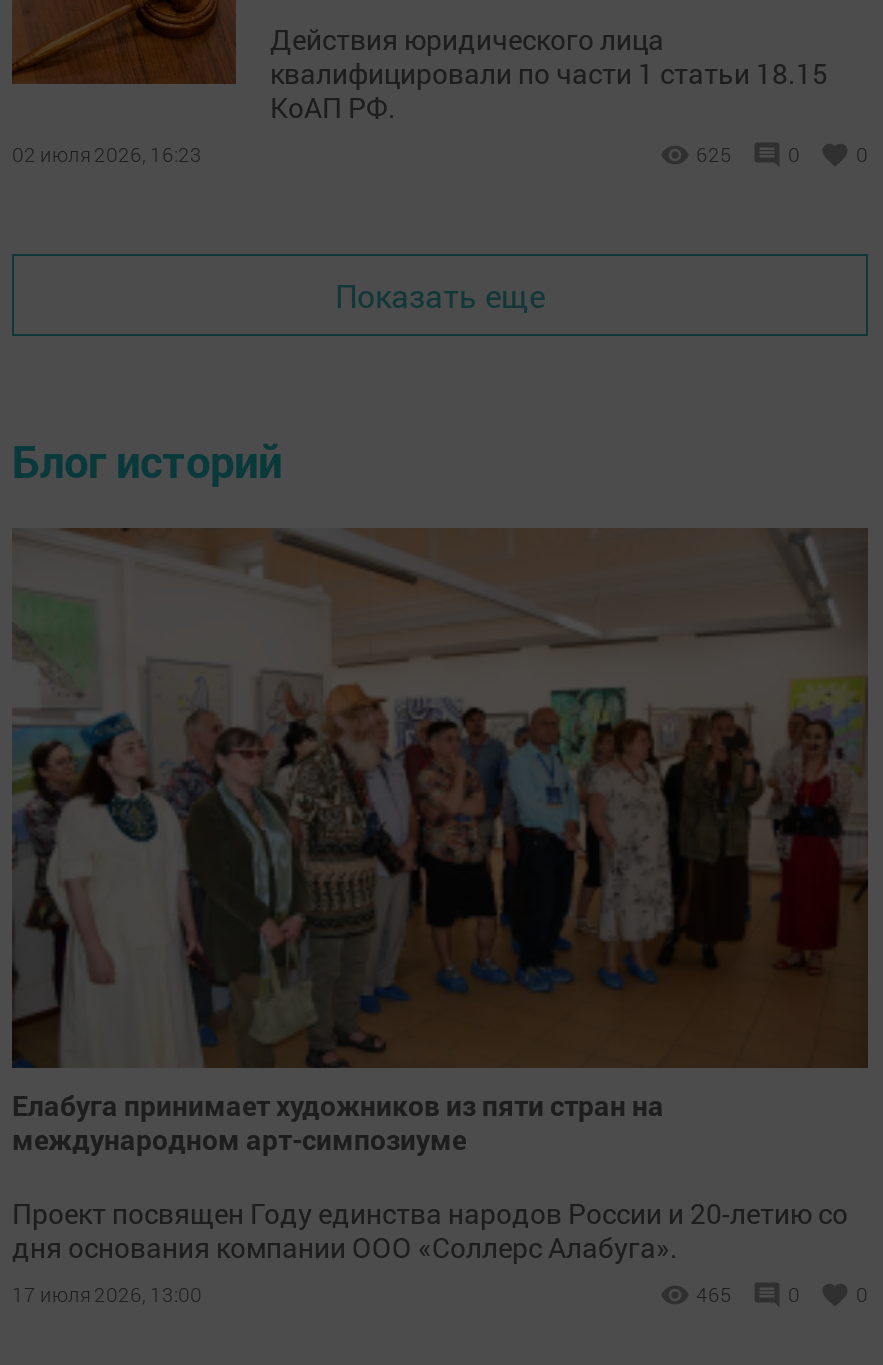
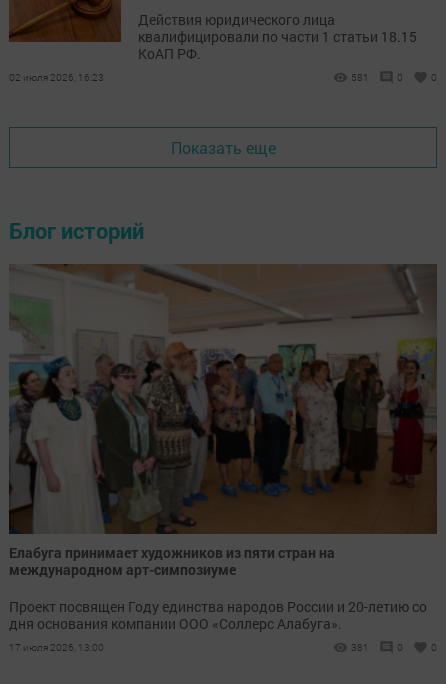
- 625
+ 581

- 465
+ 381
